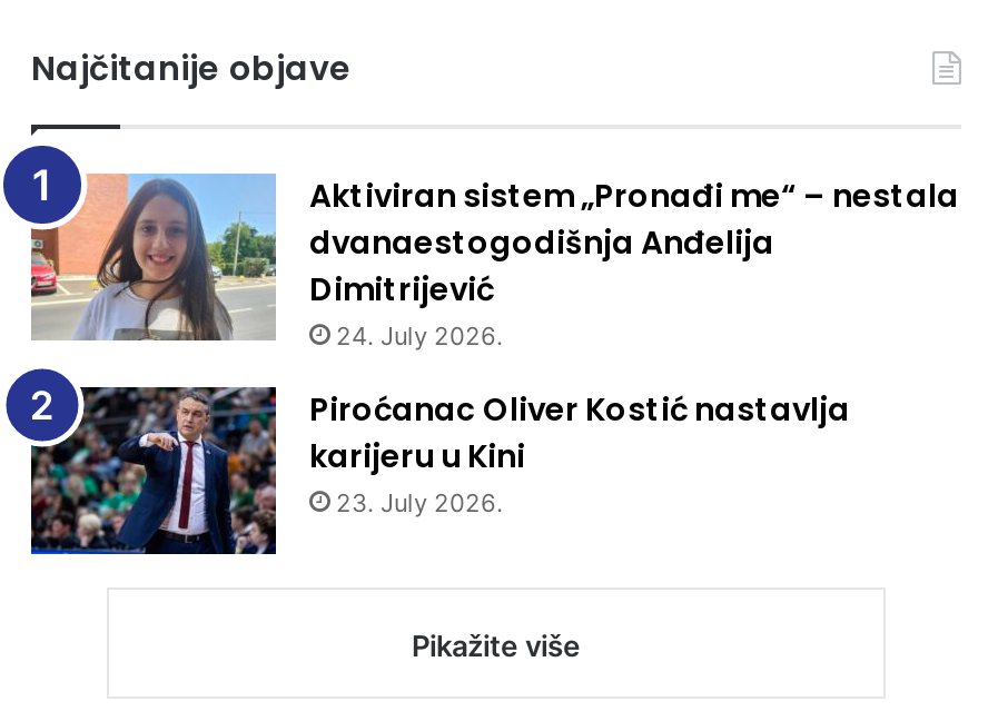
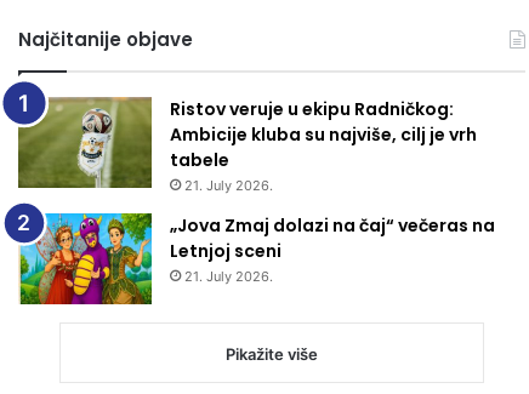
- [image]
- Aktiviran sistem „Pronađi me“ – nestala
- dvanaestogodišnja Anđelija
- Dimitrijević
- 24. July 2026.
+ [image]
+ Ristov veruje u ekipu Radničkog:
+ Ambicije kluba su najviše, cilj je vrh
+ tabele
+ 21. July 2026.

- [image]
- Piroćanac Oliver Kostić nastavlja
- karijeru u Kini
- 23. July 2026.
+ [image]
+ „Jova Zmaj dolazi na čaj“ večeras na
+ Letnjoj sceni
+ 21. July 2026.
